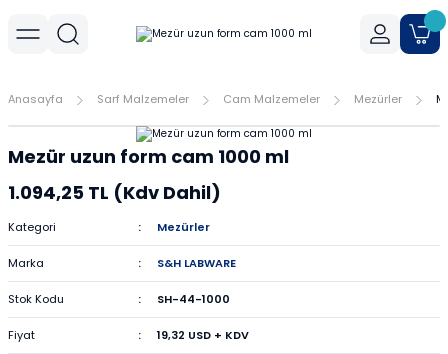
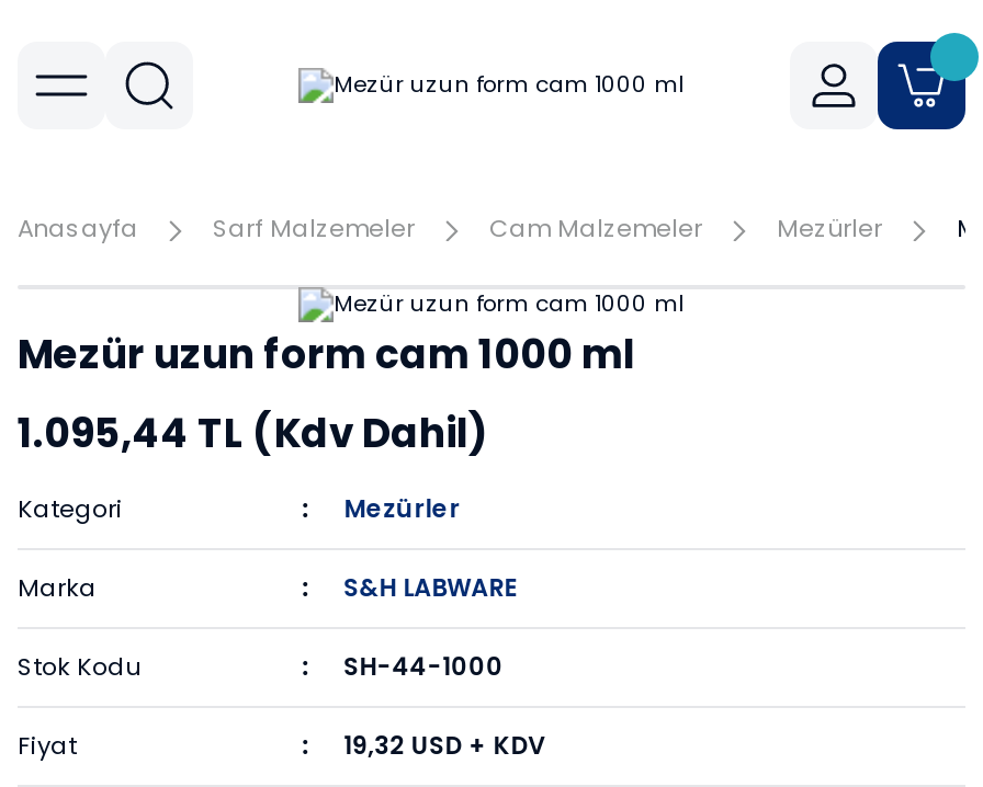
- 1.094,25 TL (Kdv Dahil)
+ 1.095,44 TL (Kdv Dahil)
